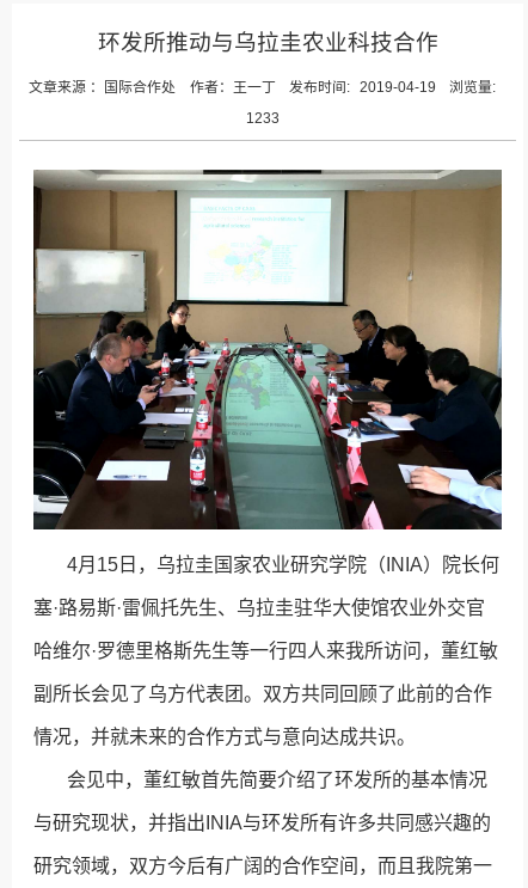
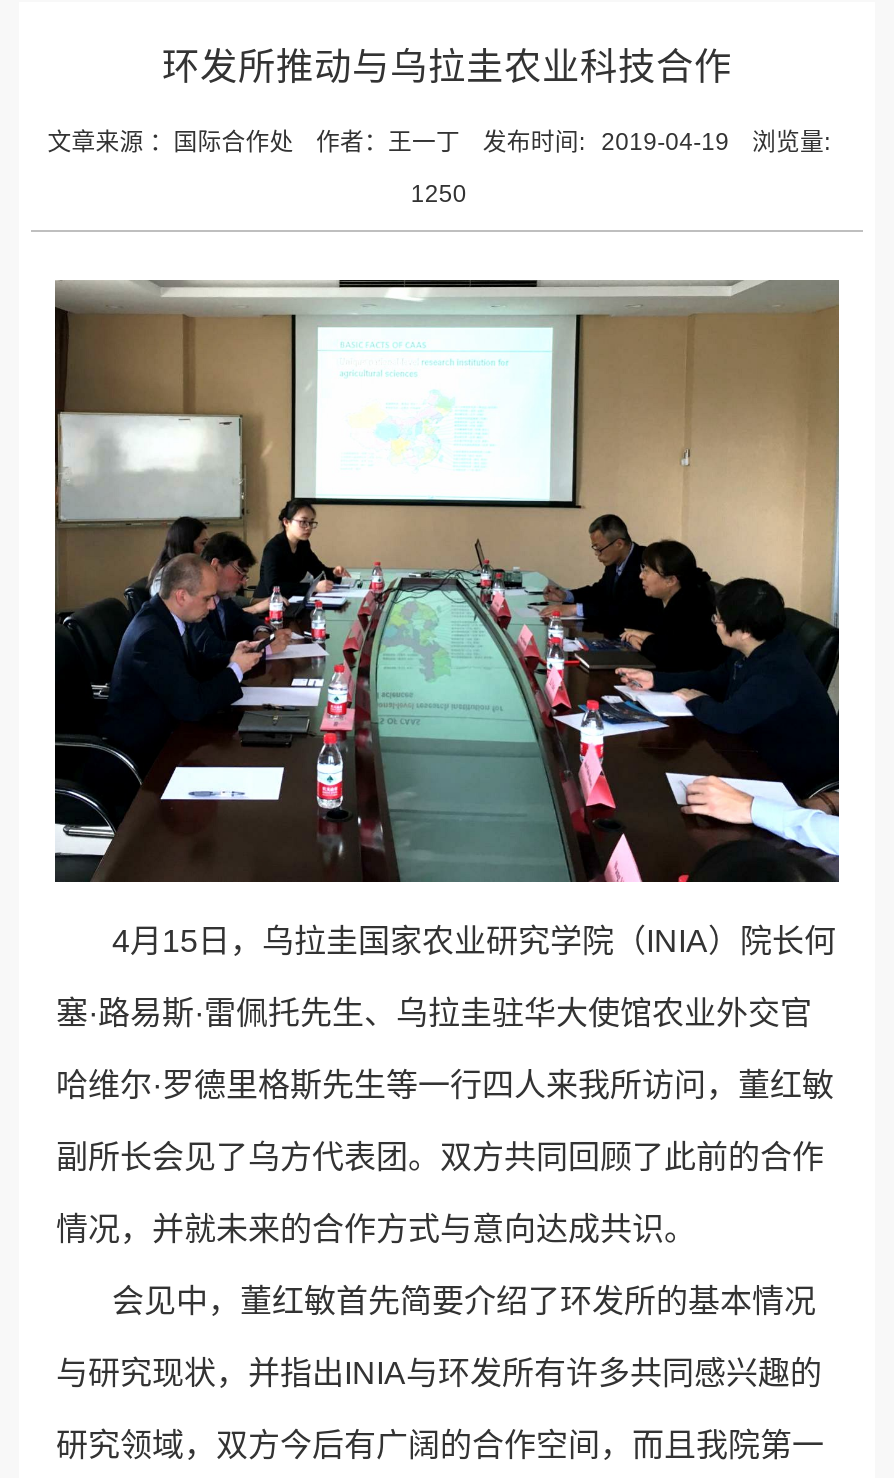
- 1233
+ 1250
